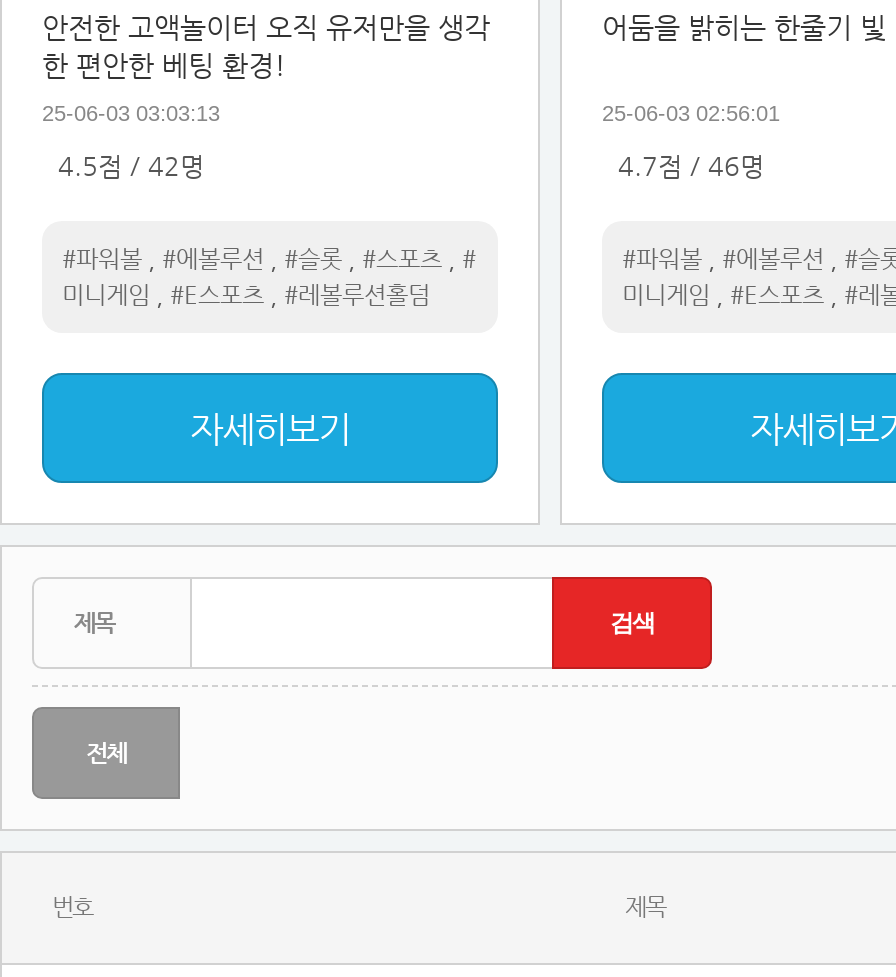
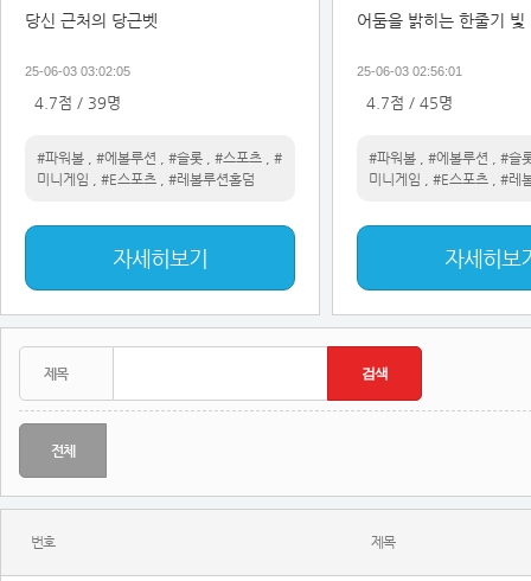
- 안전한 고액놀이터 오직 유저만을 생각
- 한 편안한 베팅 환경!
+ 당신 근처의 당근벳

- 25-06-03 03:03:13
+ 25-06-03 03:02:05

- 4.5점 / 42명
+ 4.7점 / 39명

- 4.7점 / 46명
+ 4.7점 / 45명
